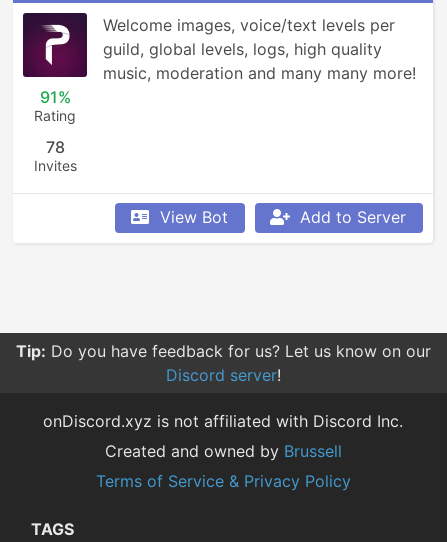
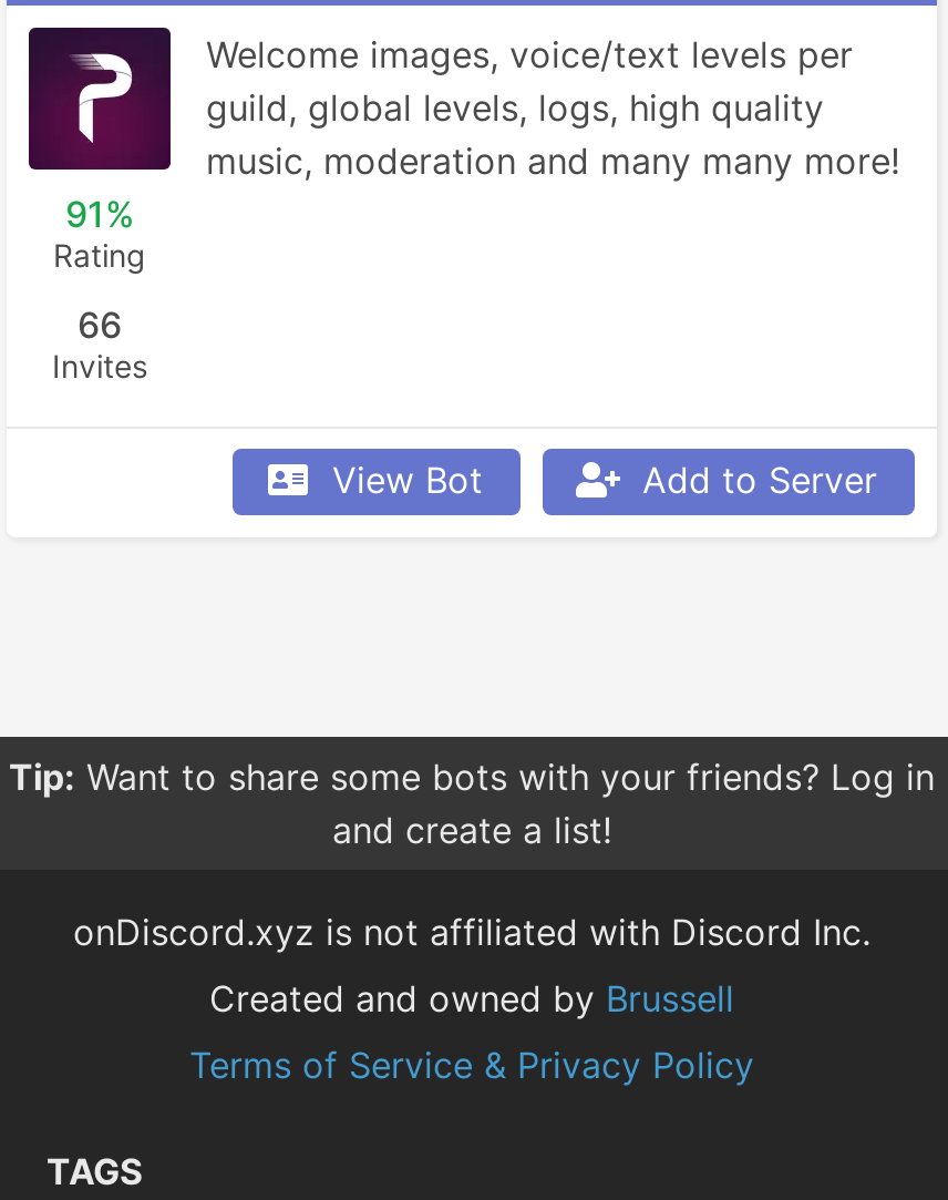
- 78
+ 66

- Tip: Do you have feedback for us? Let us know on our
- Discord server!
+ Tip: Want to share some bots with your friends? Log in
+ and create a list!
